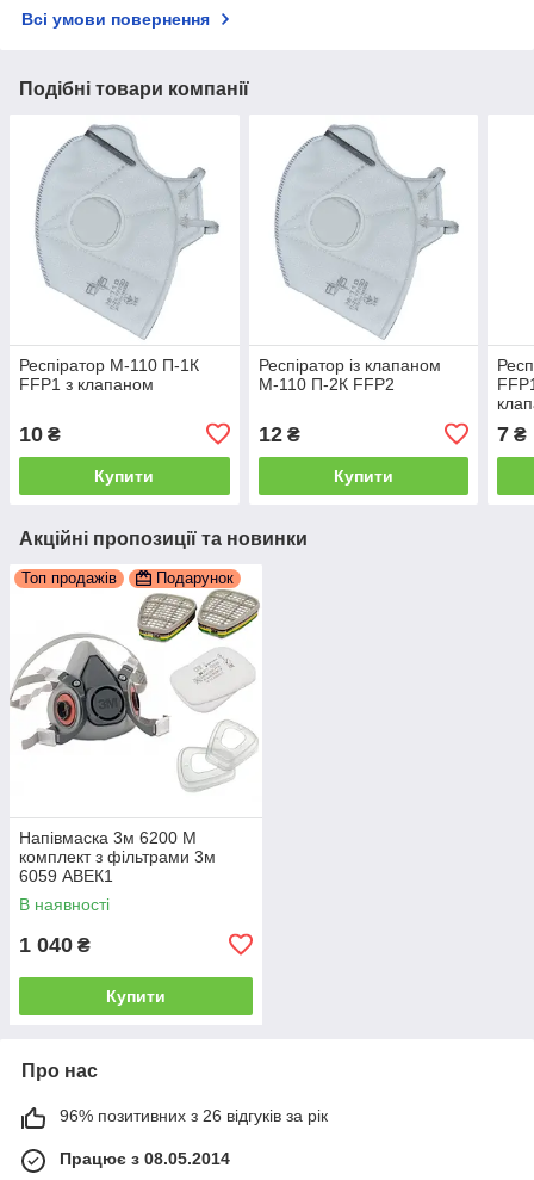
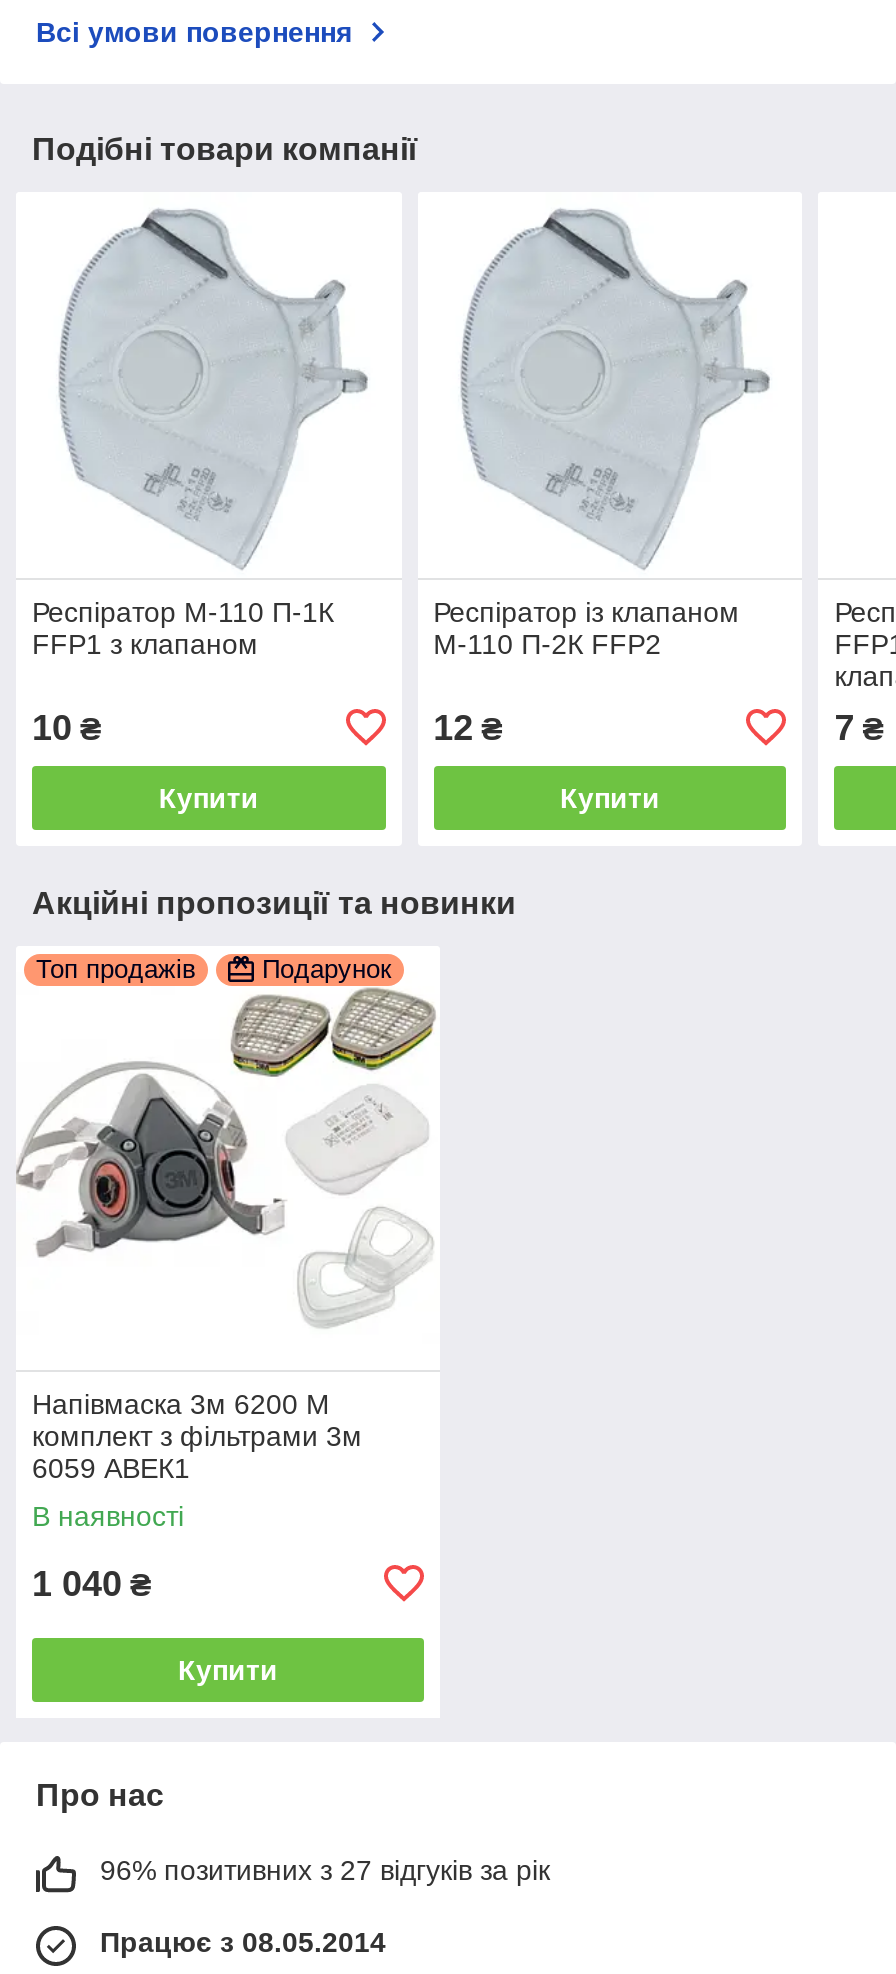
- 96% позитивних з 26 відгуків за рік
+ 96% позитивних з 27 відгуків за рік
